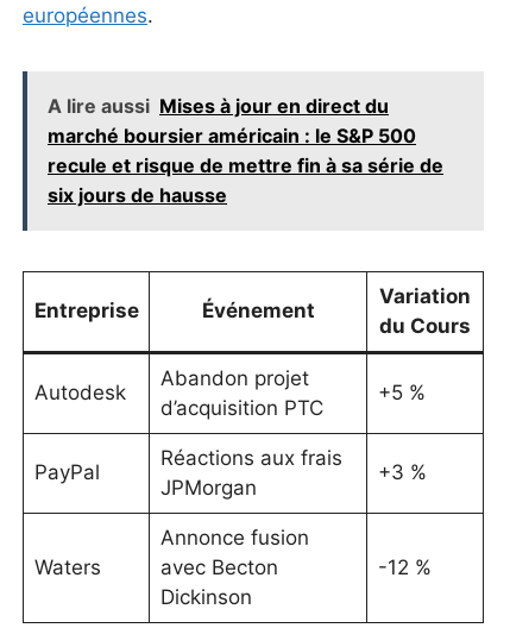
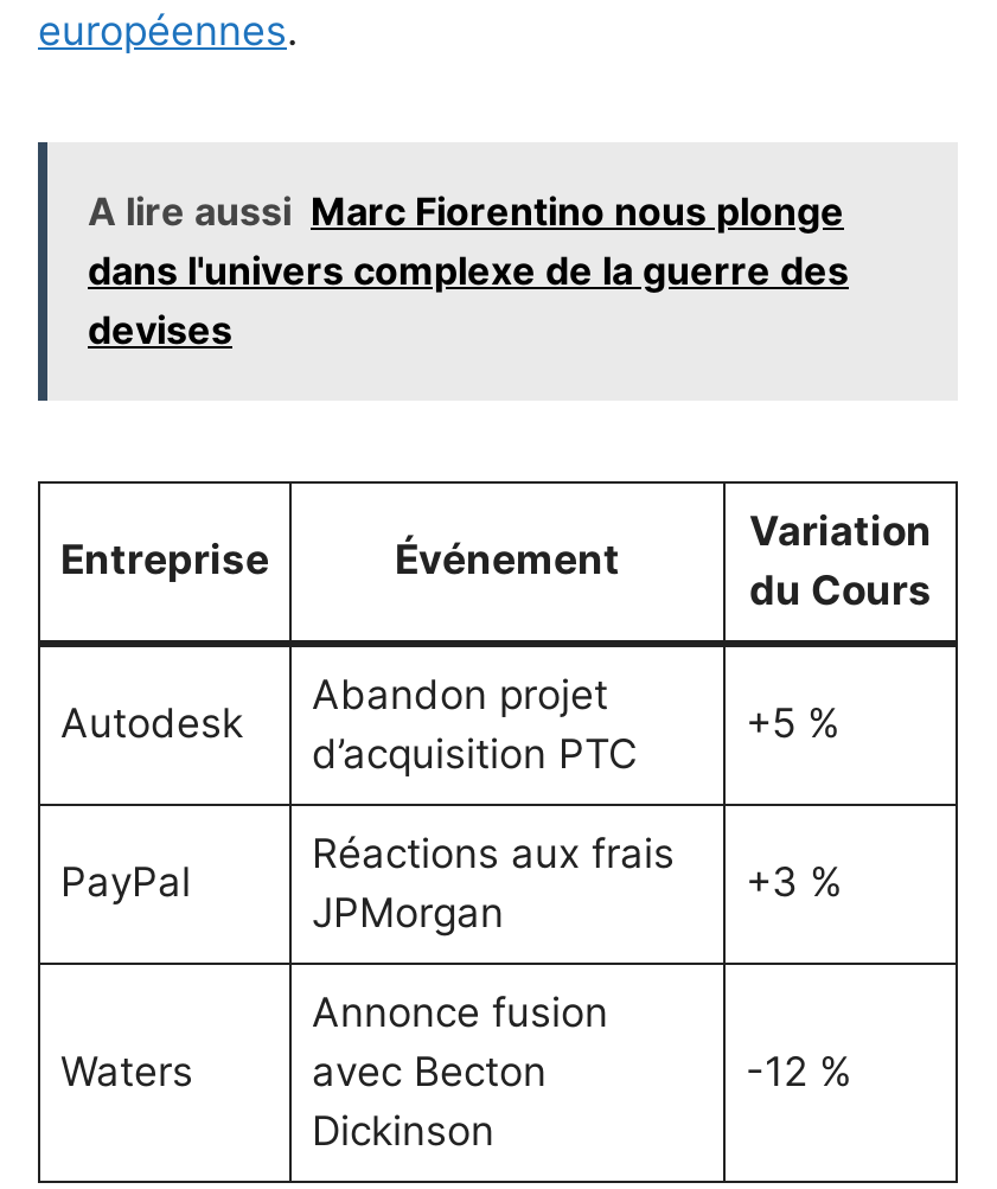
- A lire aussi Mises à jour en direct du
- marché boursier américain : le S&P 500
- recule et risque de mettre fin à sa série de
- six jours de hausse
+ A lire aussi Marc Fiorentino nous plonge
+ dans l'univers complexe de la guerre des
+ devises
